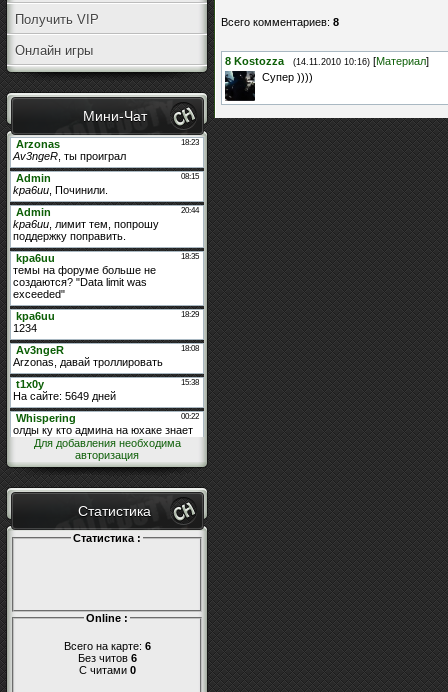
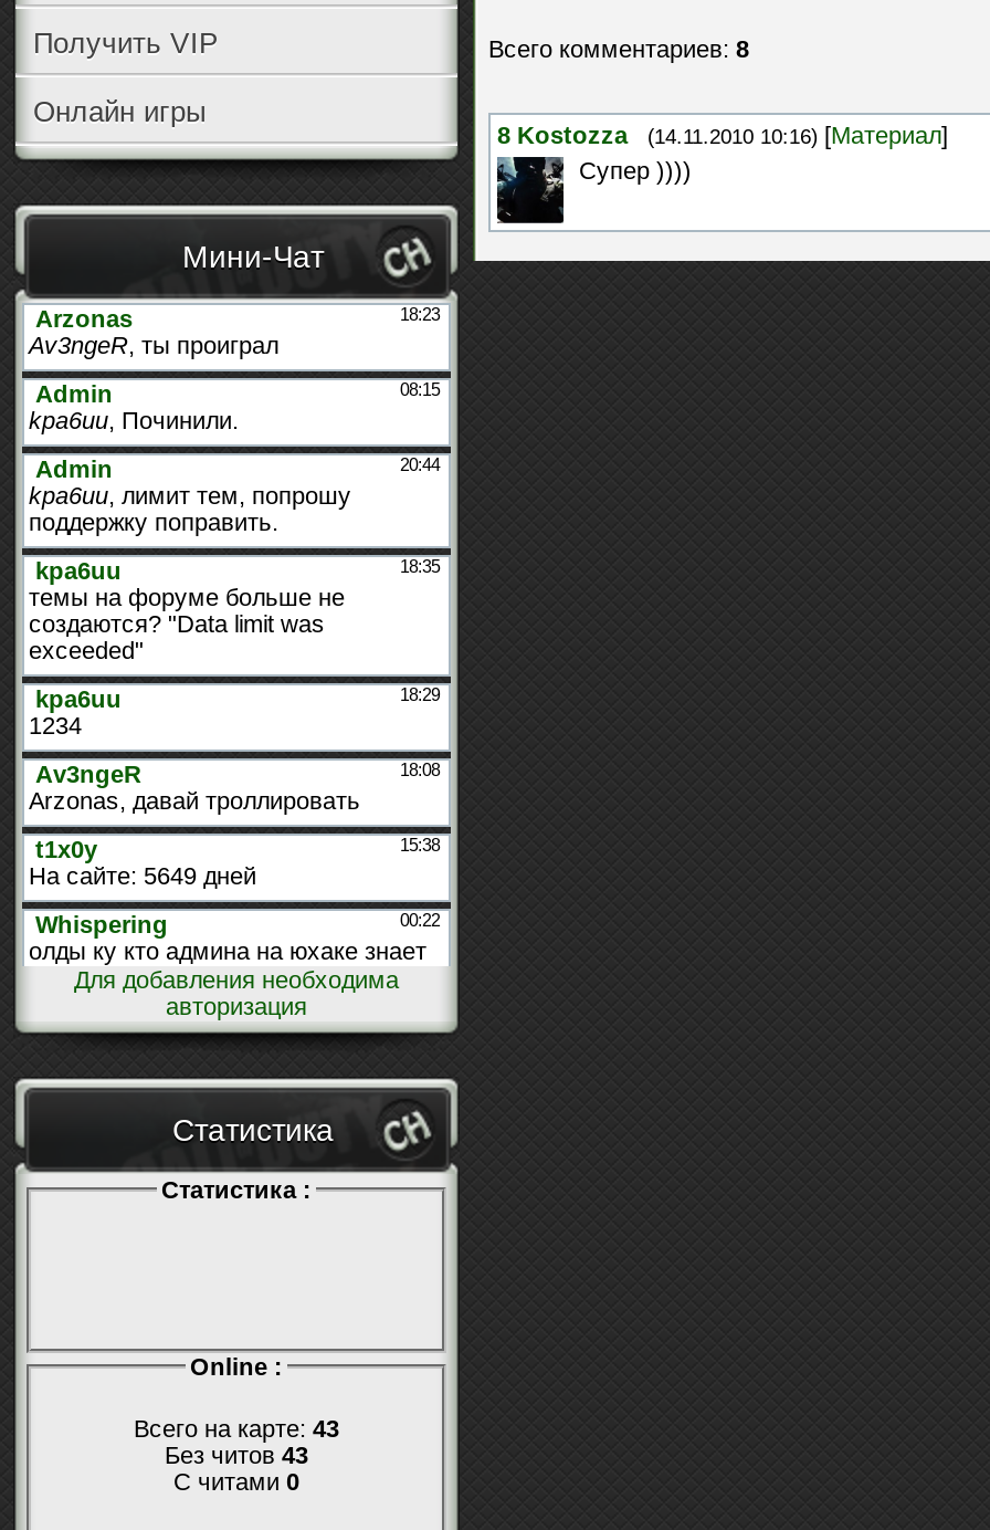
- Всего на карте: 6
+ Всего на карте: 43

- Без читов 6
+ Без читов 43
